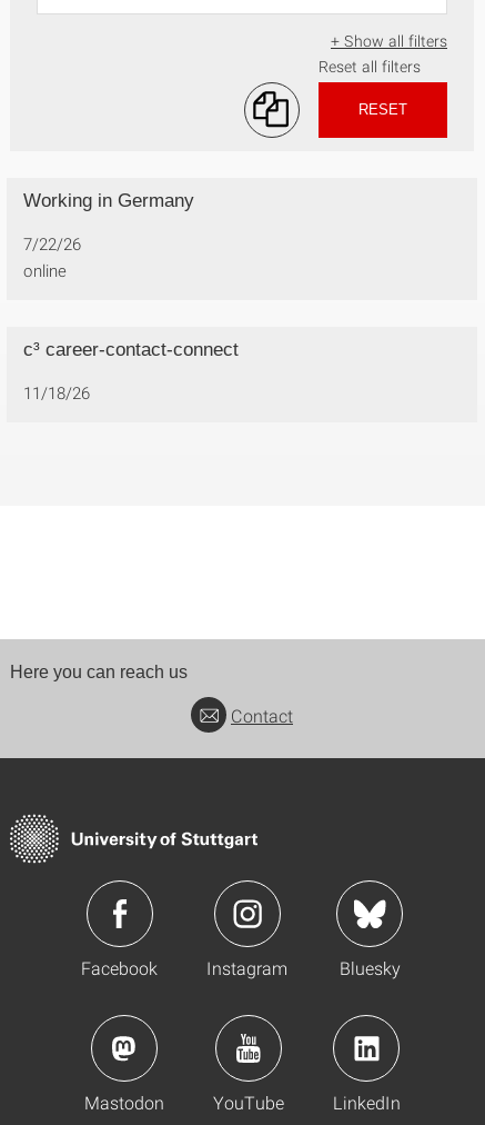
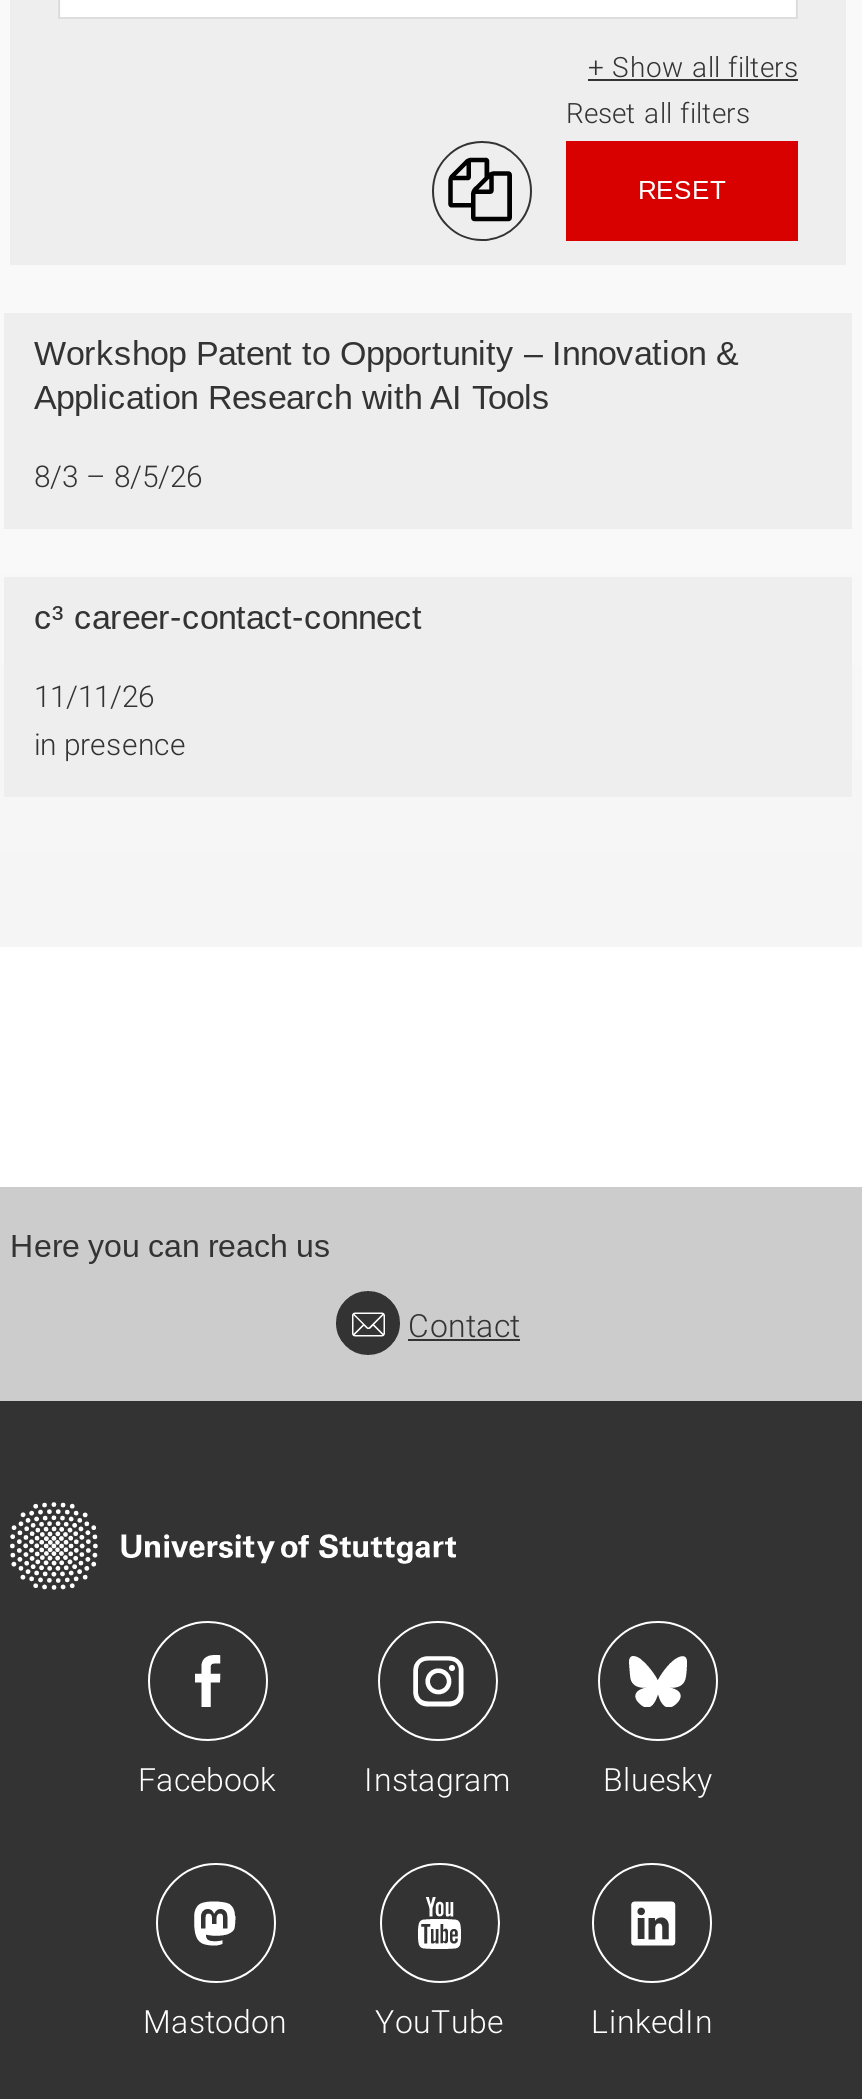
- Working in Germany
+ Workshop Patent to Opportunity – Innovation &
+ Application Research with AI Tools

- 7/22/26
- online
+ 8/3 – 8/5/26

- 11/18/26
+ 11/11/26
+ in presence
